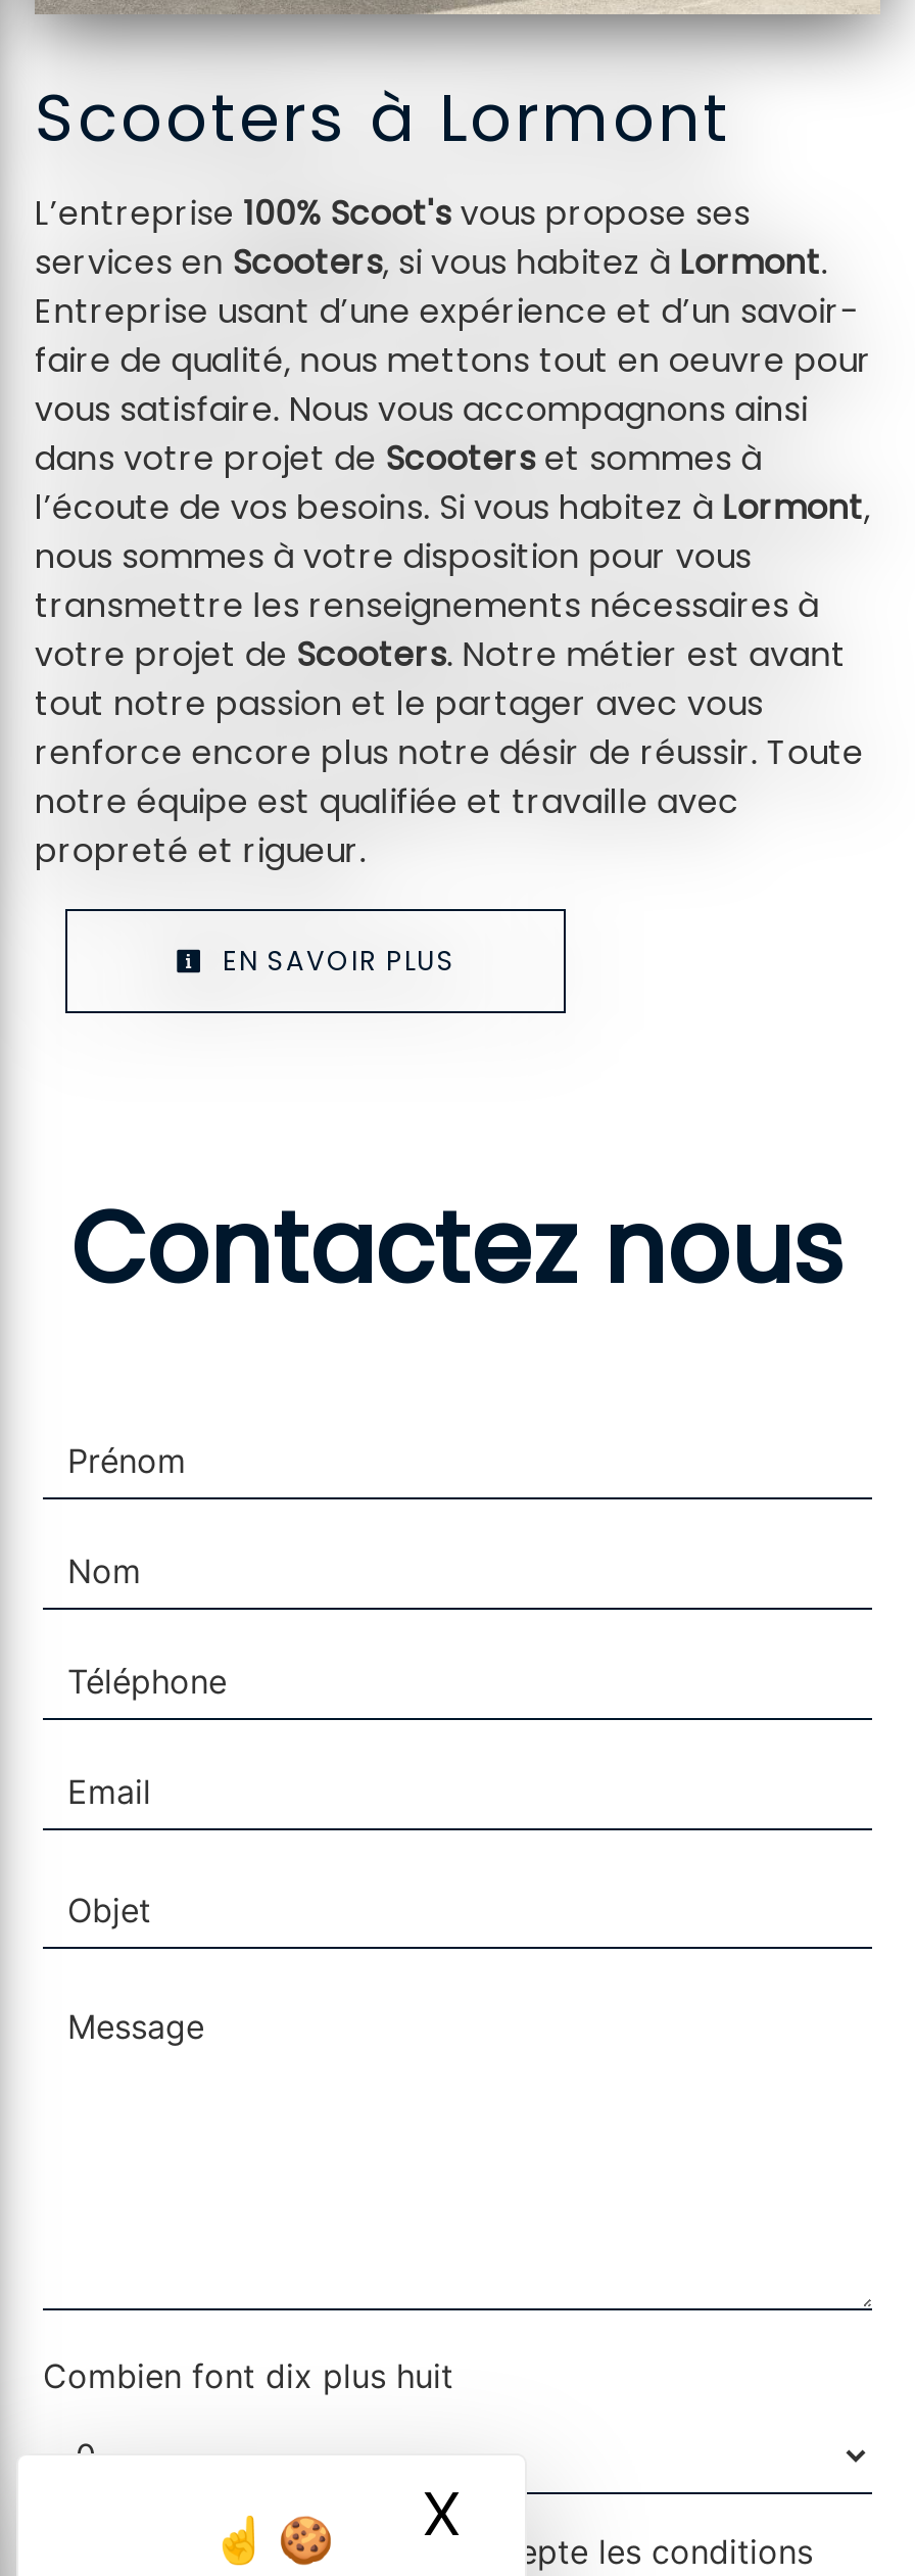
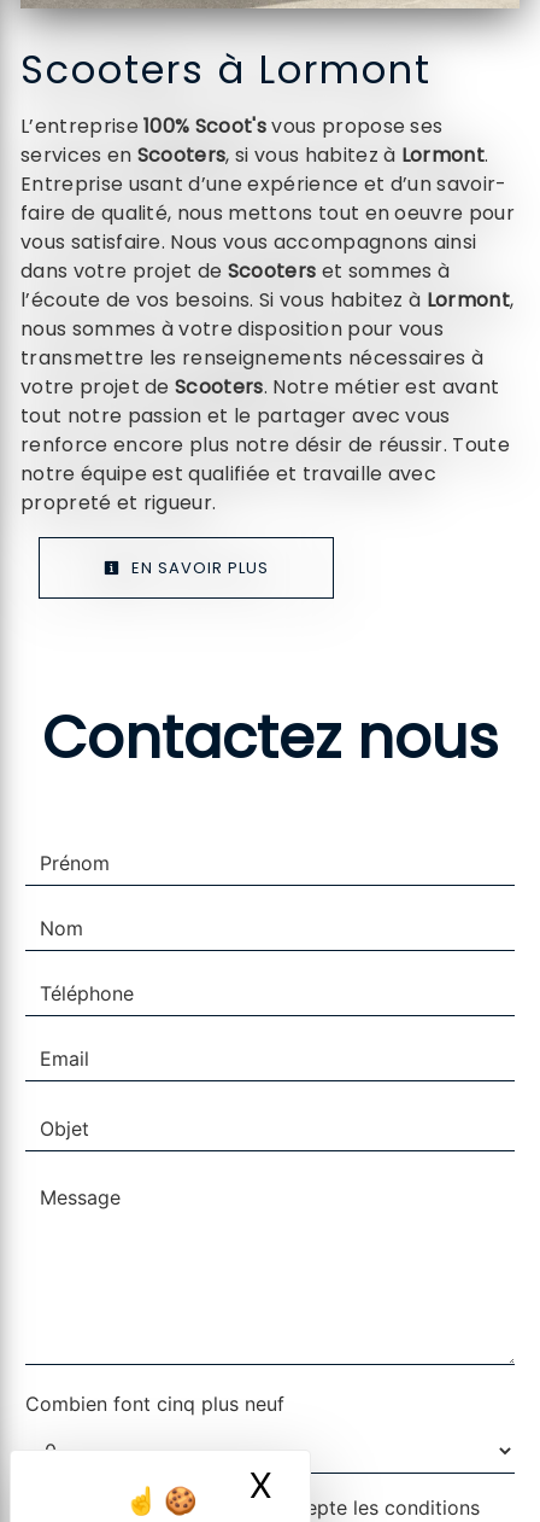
- Combien font dix plus huit
+ Combien font cinq plus neuf
